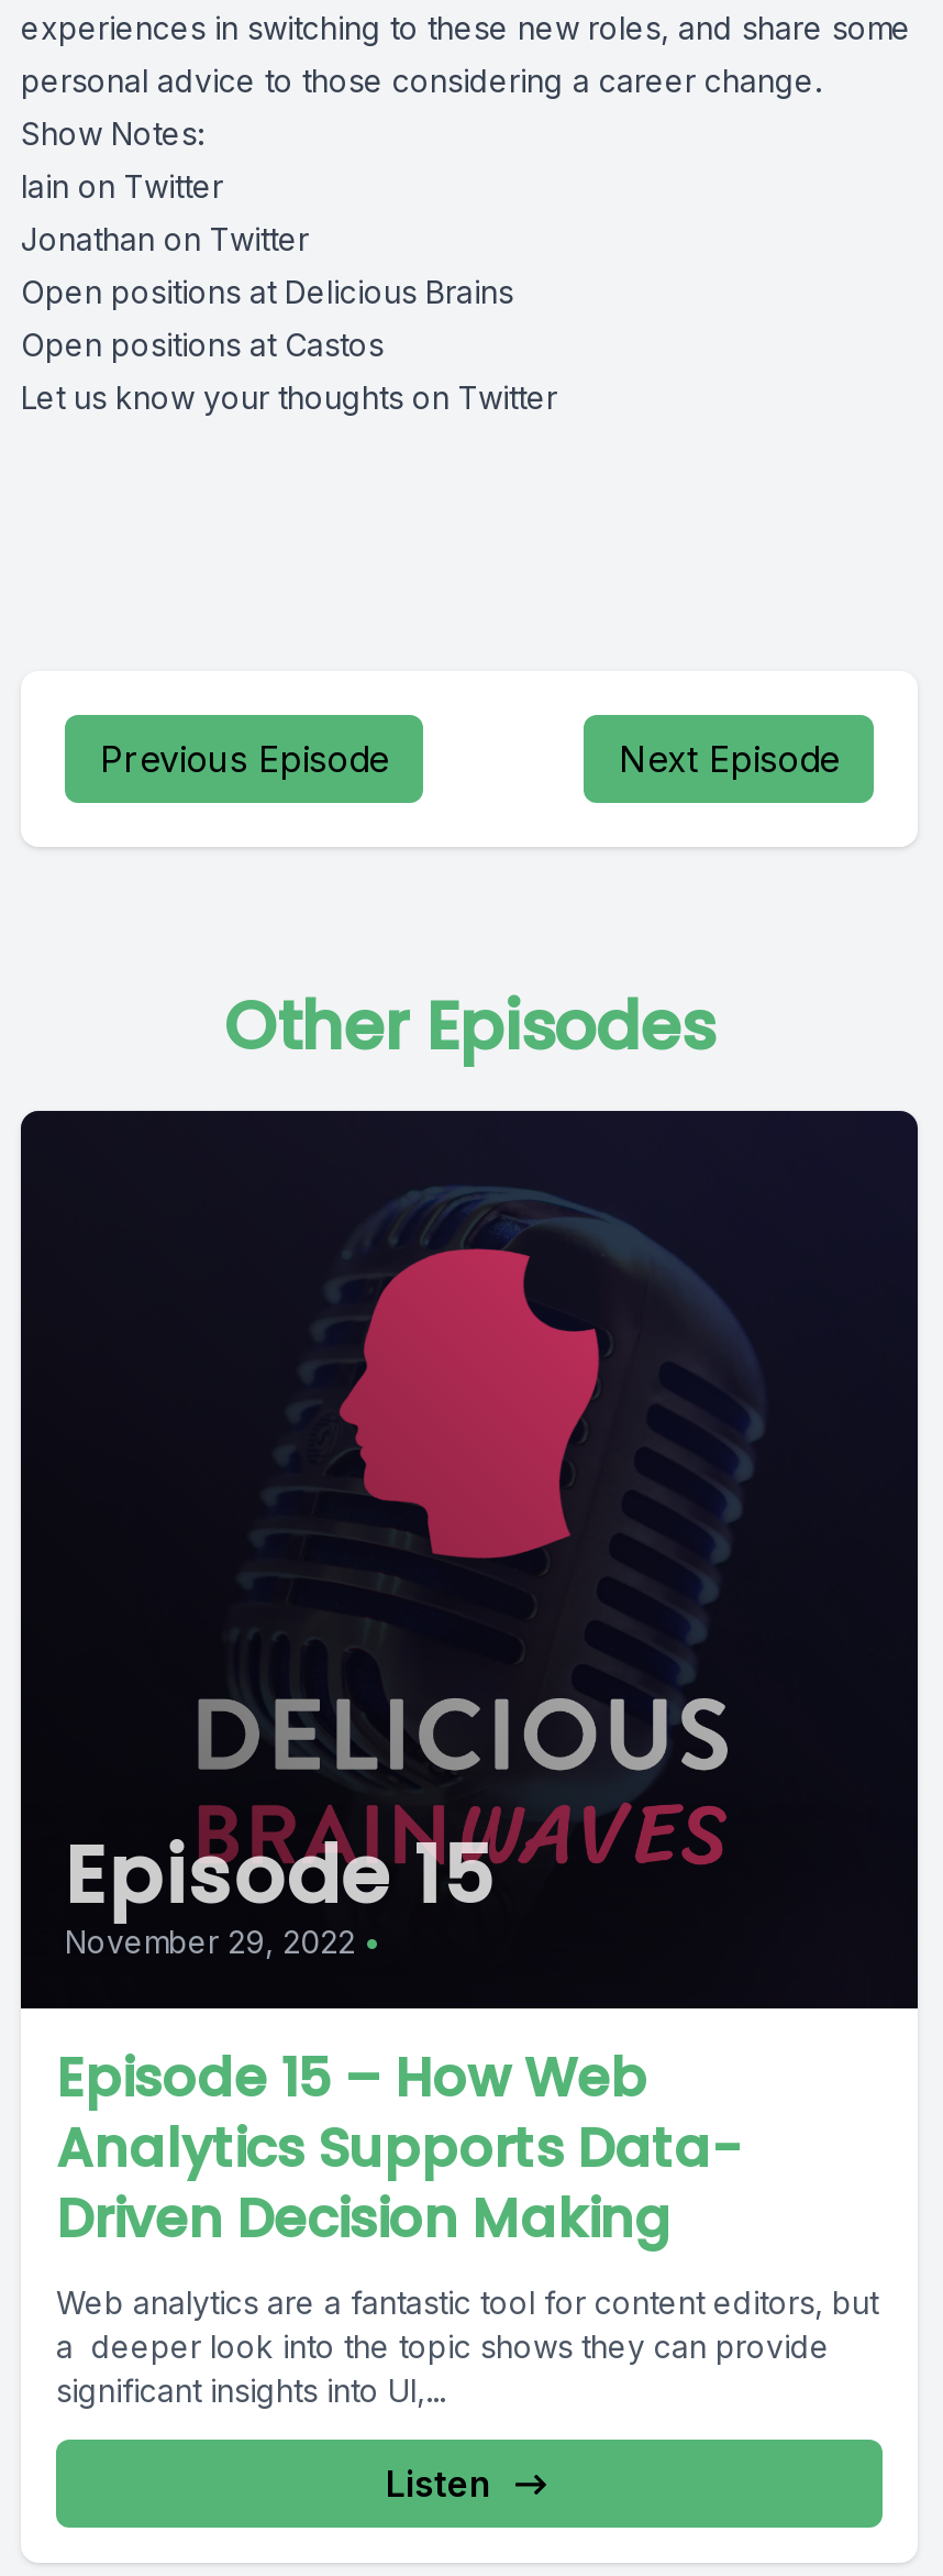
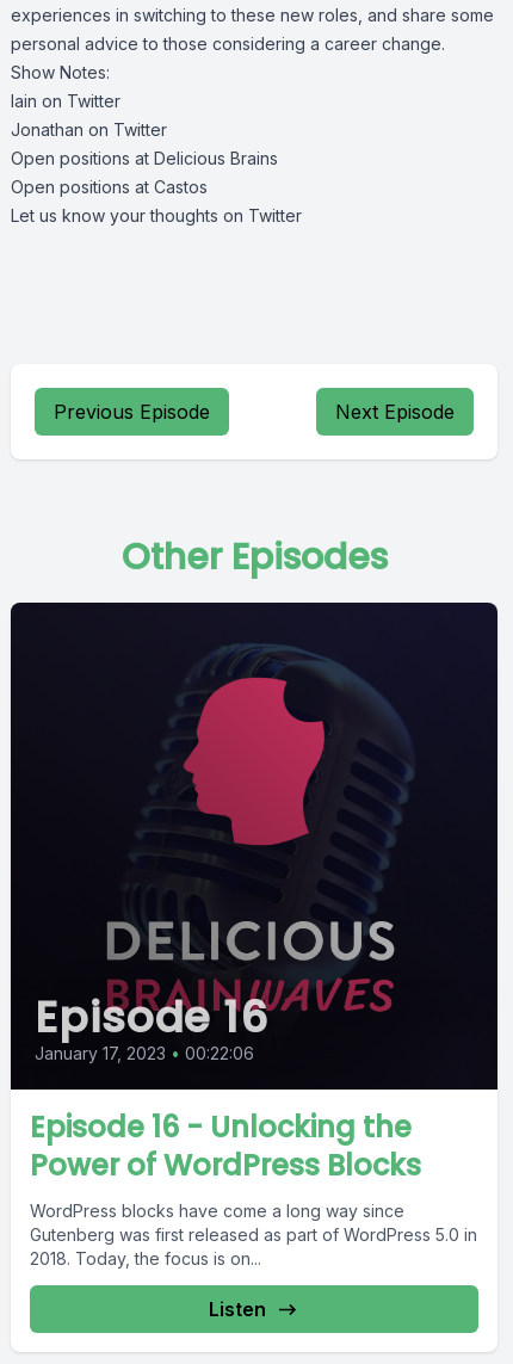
- Episode 15
- November 29, 2022 •
+ Episode 16
+ January 17, 2023 • 00:22:06

- Episode 15 – How Web
- Analytics Supports Data-
- Driven Decision Making
- Web analytics are a fantastic tool for content editors, but
- a deeper look into the topic shows they can provide
- significant insights into UI,...
+ Episode 16 - Unlocking the
+ Power of WordPress Blocks
+ WordPress blocks have come a long way since
+ Gutenberg was first released as part of WordPress 5.0 in
+ 2018. Today, the focus is on...
